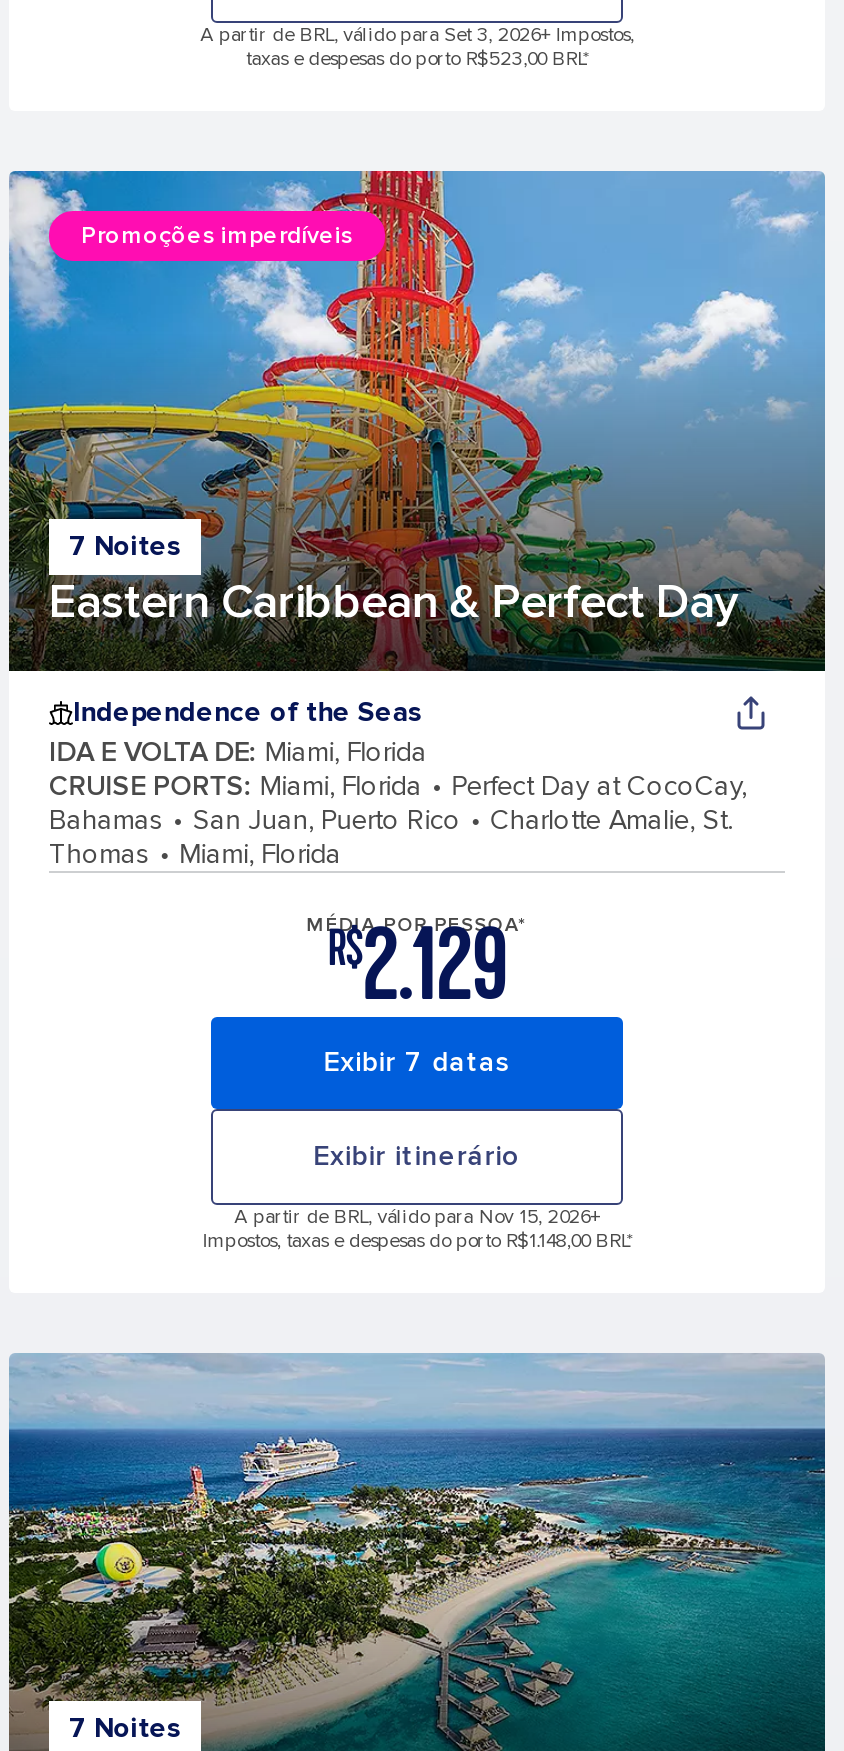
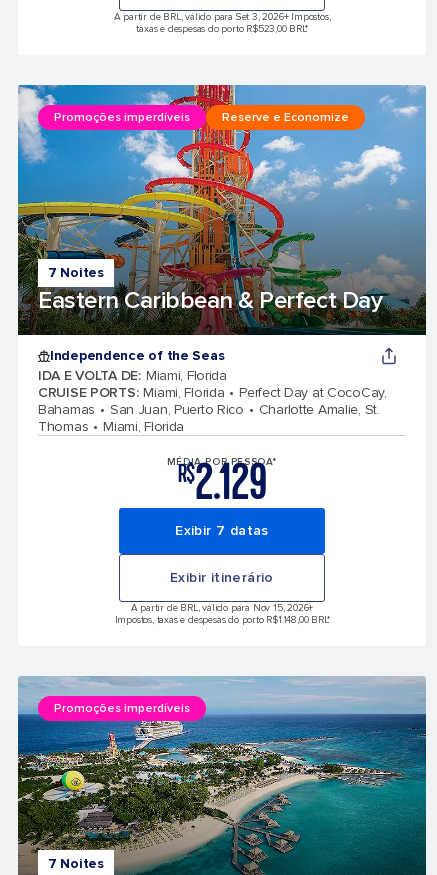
+ Reserve e Economize

+ Promoções imperdíveis
